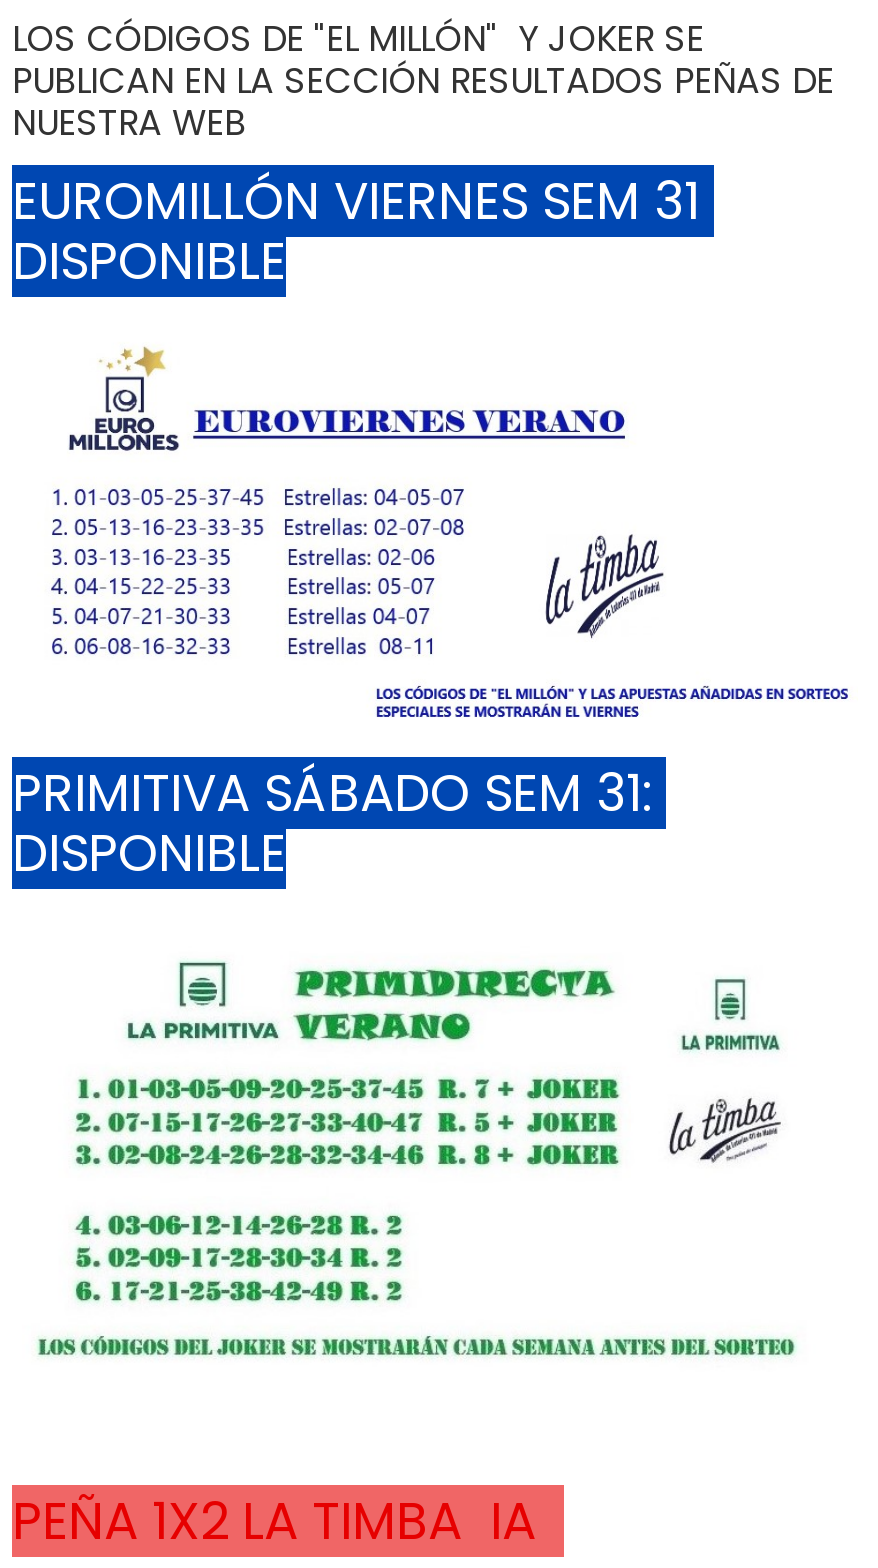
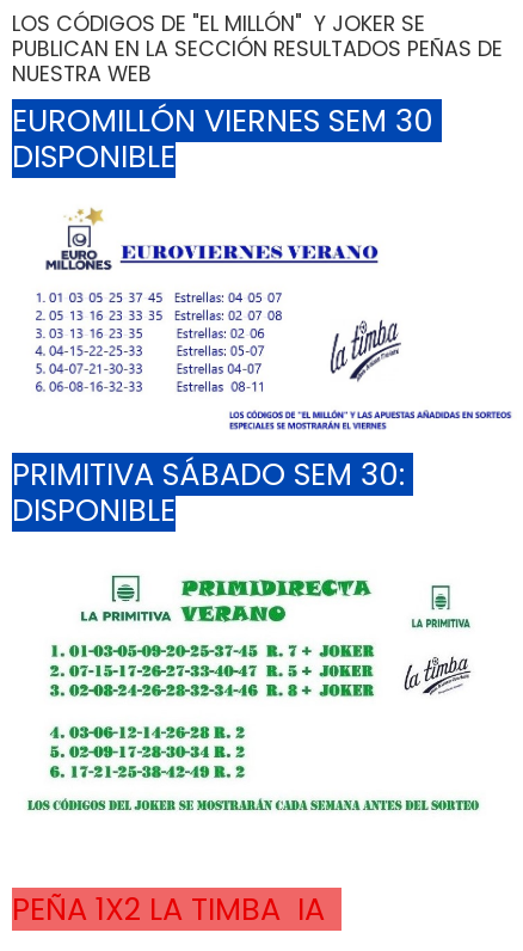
- EUROMILLÓN VIERNES SEM 31
+ EUROMILLÓN VIERNES SEM 30

- PRIMITIVA SÁBADO SEM 31:
+ PRIMITIVA SÁBADO SEM 30:
